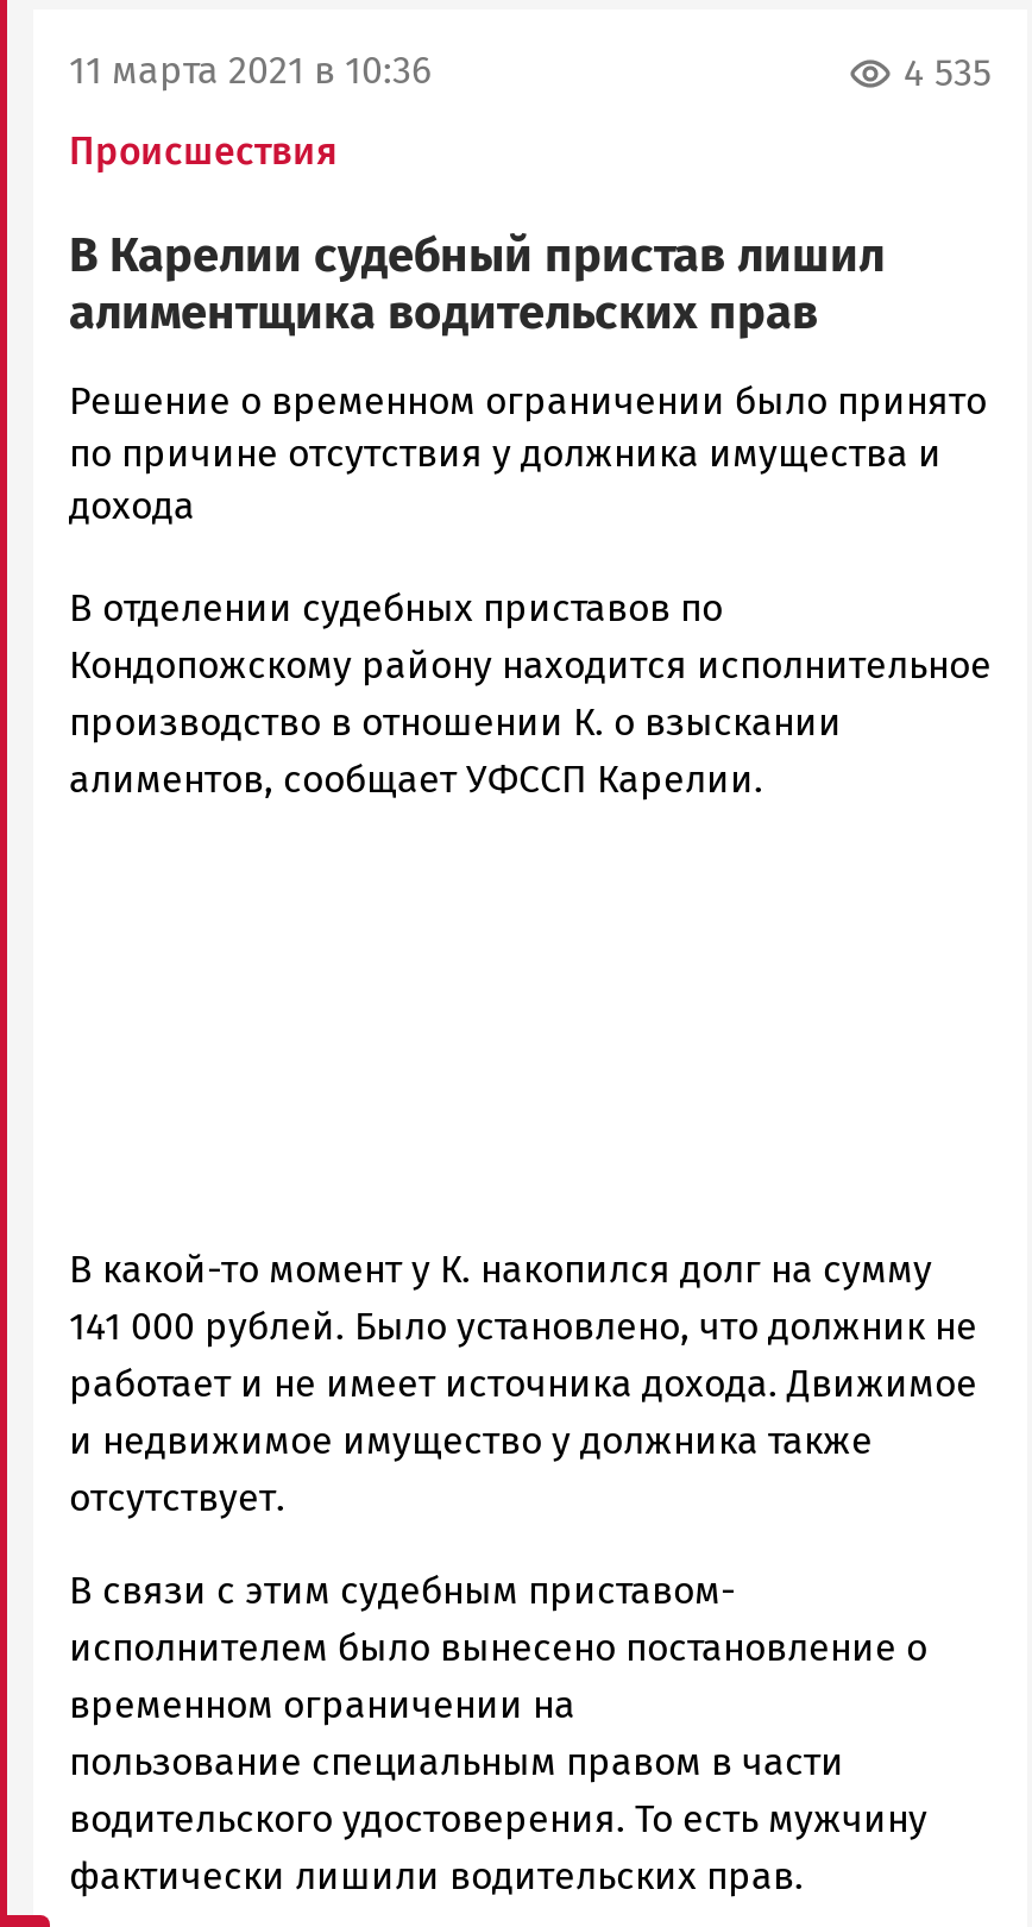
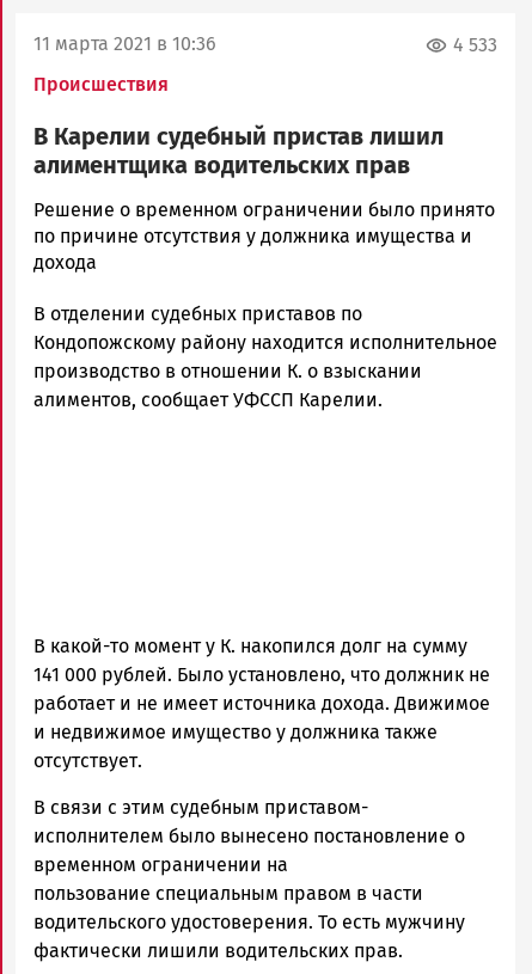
- 4 535
+ 4 533
